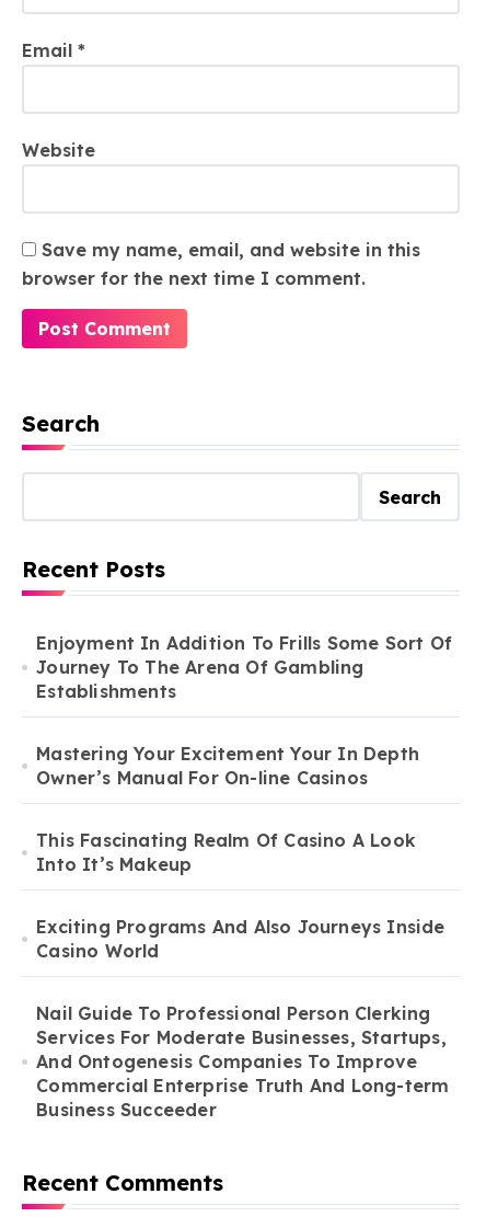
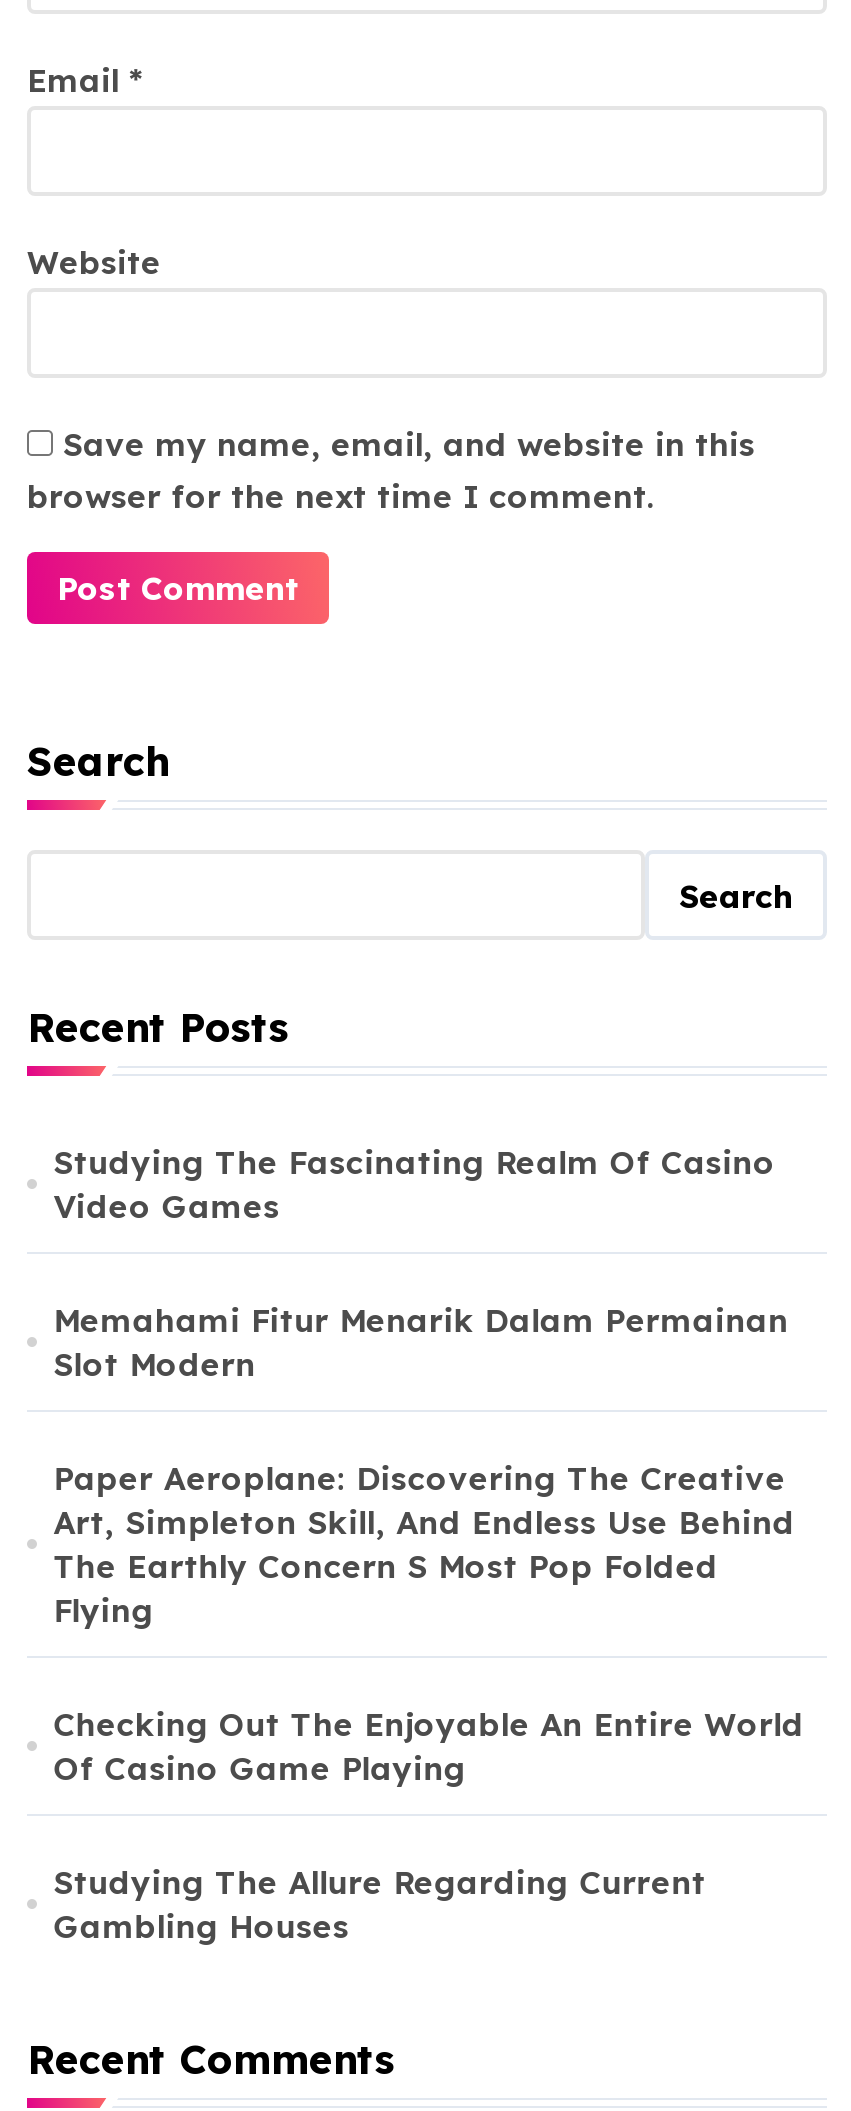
- Enjoyment In Addition To Frills Some Sort Of
- Journey To The Arena Of Gambling
- Establishments
+ Studying The Fascinating Realm Of Casino
+ Video Games

- Mastering Your Excitement Your In Depth
- Owner’s Manual For On-line Casinos
+ Memahami Fitur Menarik Dalam Permainan
+ Slot Modern

- This Fascinating Realm Of Casino A Look
- Into It’s Makeup
+ Paper Aeroplane: Discovering The Creative
+ Art, Simpleton Skill, And Endless Use Behind
+ The Earthly Concern S Most Pop Folded
+ Flying

- Exciting Programs And Also Journeys Inside
- Casino World
+ Checking Out The Enjoyable An Entire World
+ Of Casino Game Playing

- Nail Guide To Professional Person Clerking
- Services For Moderate Businesses, Startups,
- And Ontogenesis Companies To Improve
- Commercial Enterprise Truth And Long-term
- Business Succeeder
+ Studying The Allure Regarding Current
+ Gambling Houses
